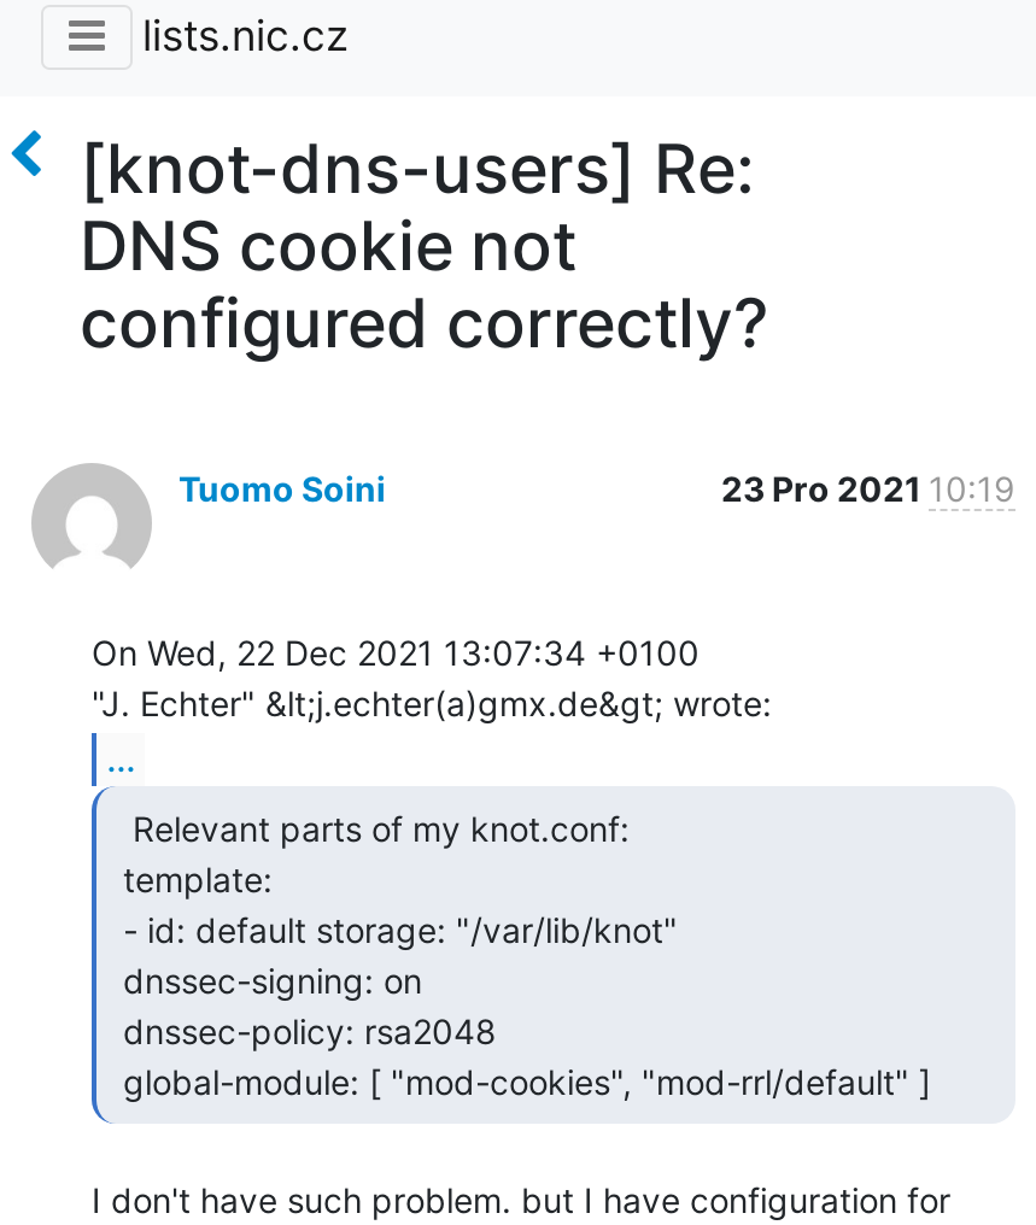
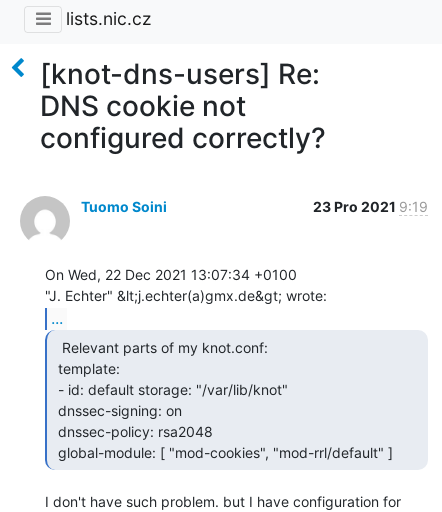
- 23 Pro 2021 10:19
+ 23 Pro 2021 9:19
